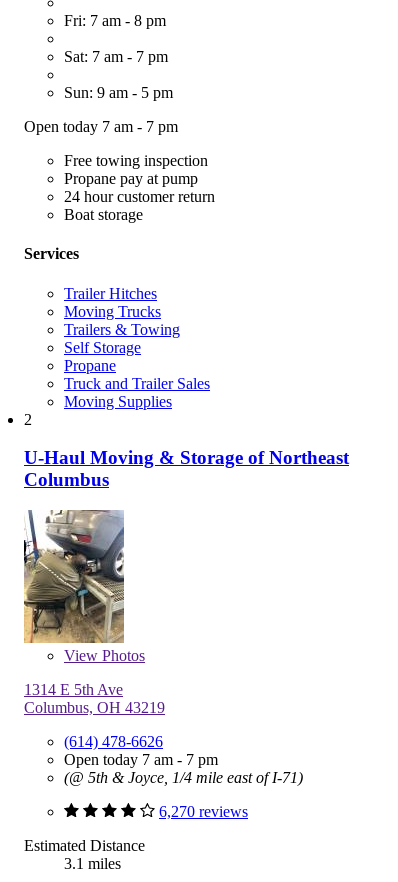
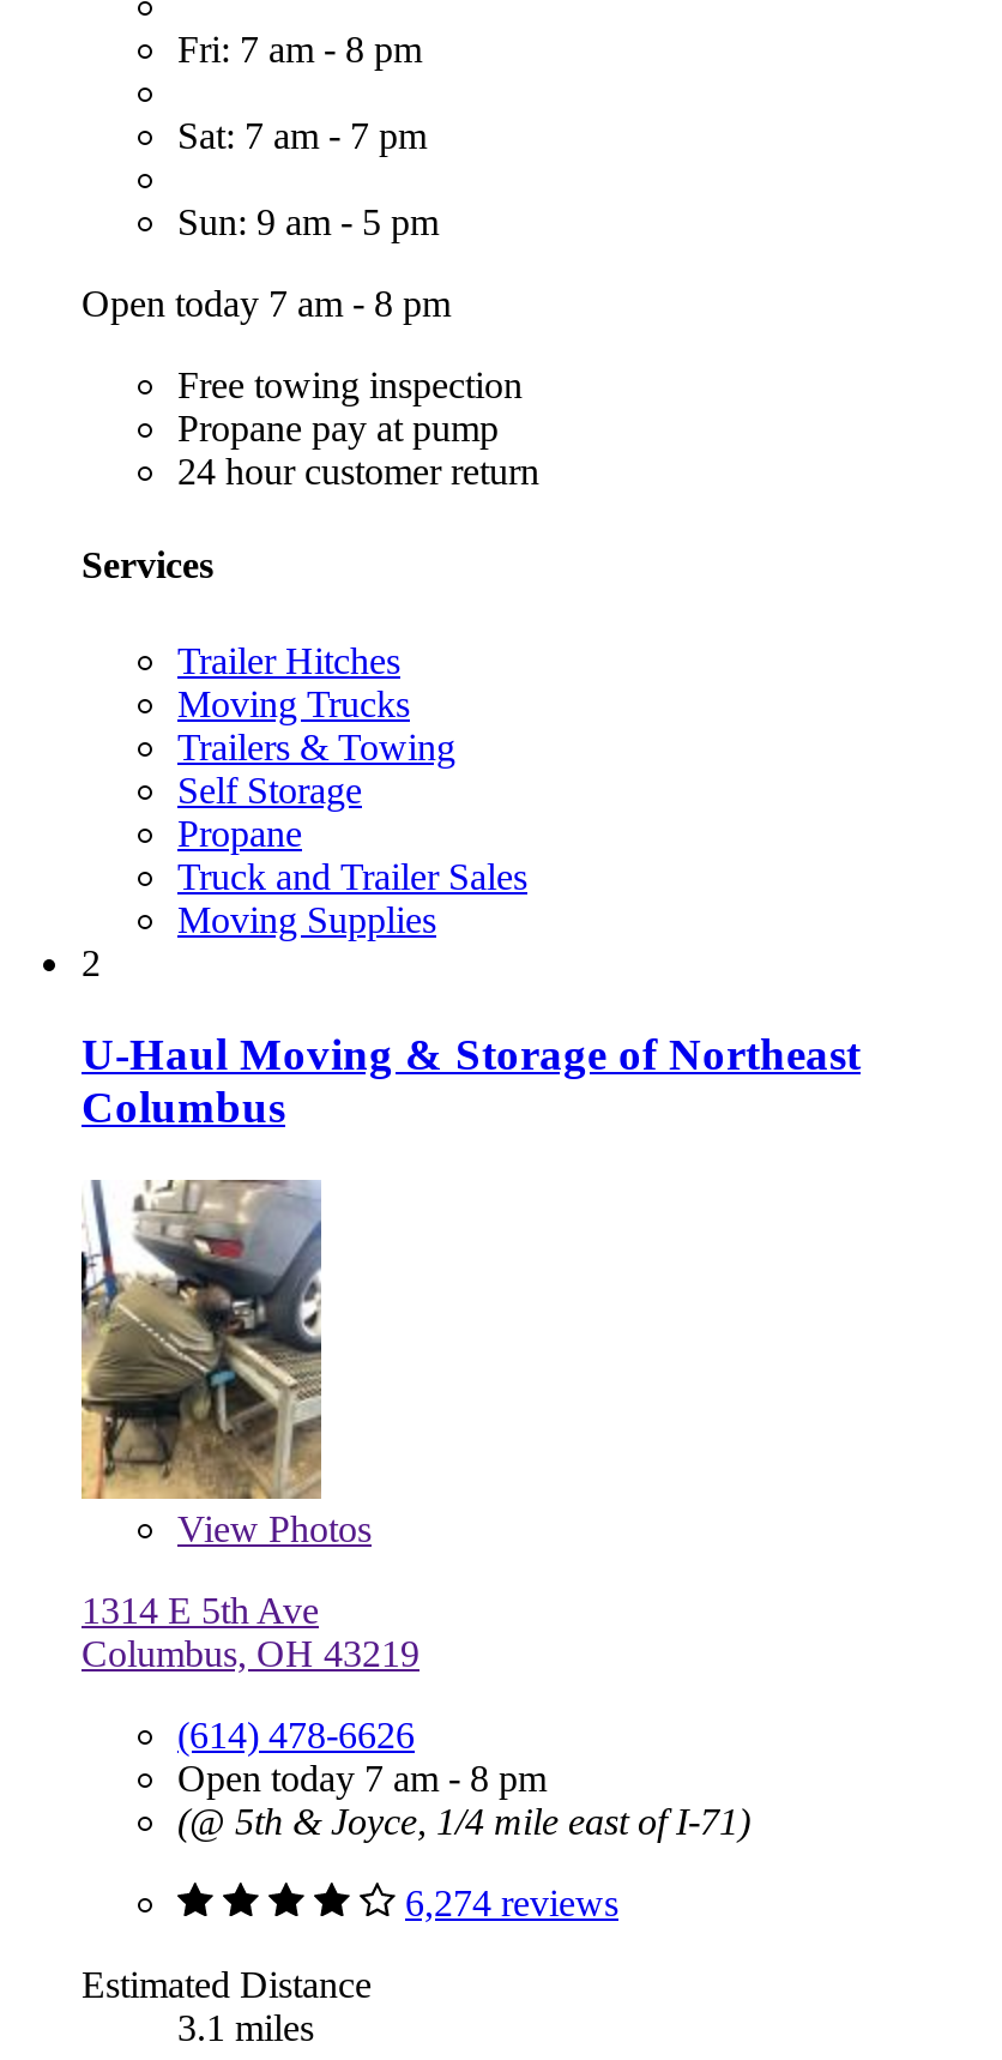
- Open today 7 am - 7 pm
+ Open today 7 am - 8 pm

- Boat storage

- Open today 7 am - 7 pm
+ Open today 7 am - 8 pm

- 6,270 reviews
+ 6,274 reviews
